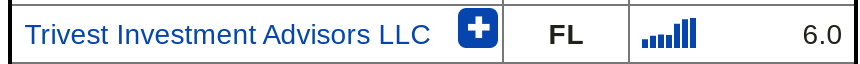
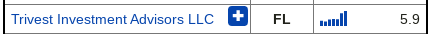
- 6.0
+ 5.9
